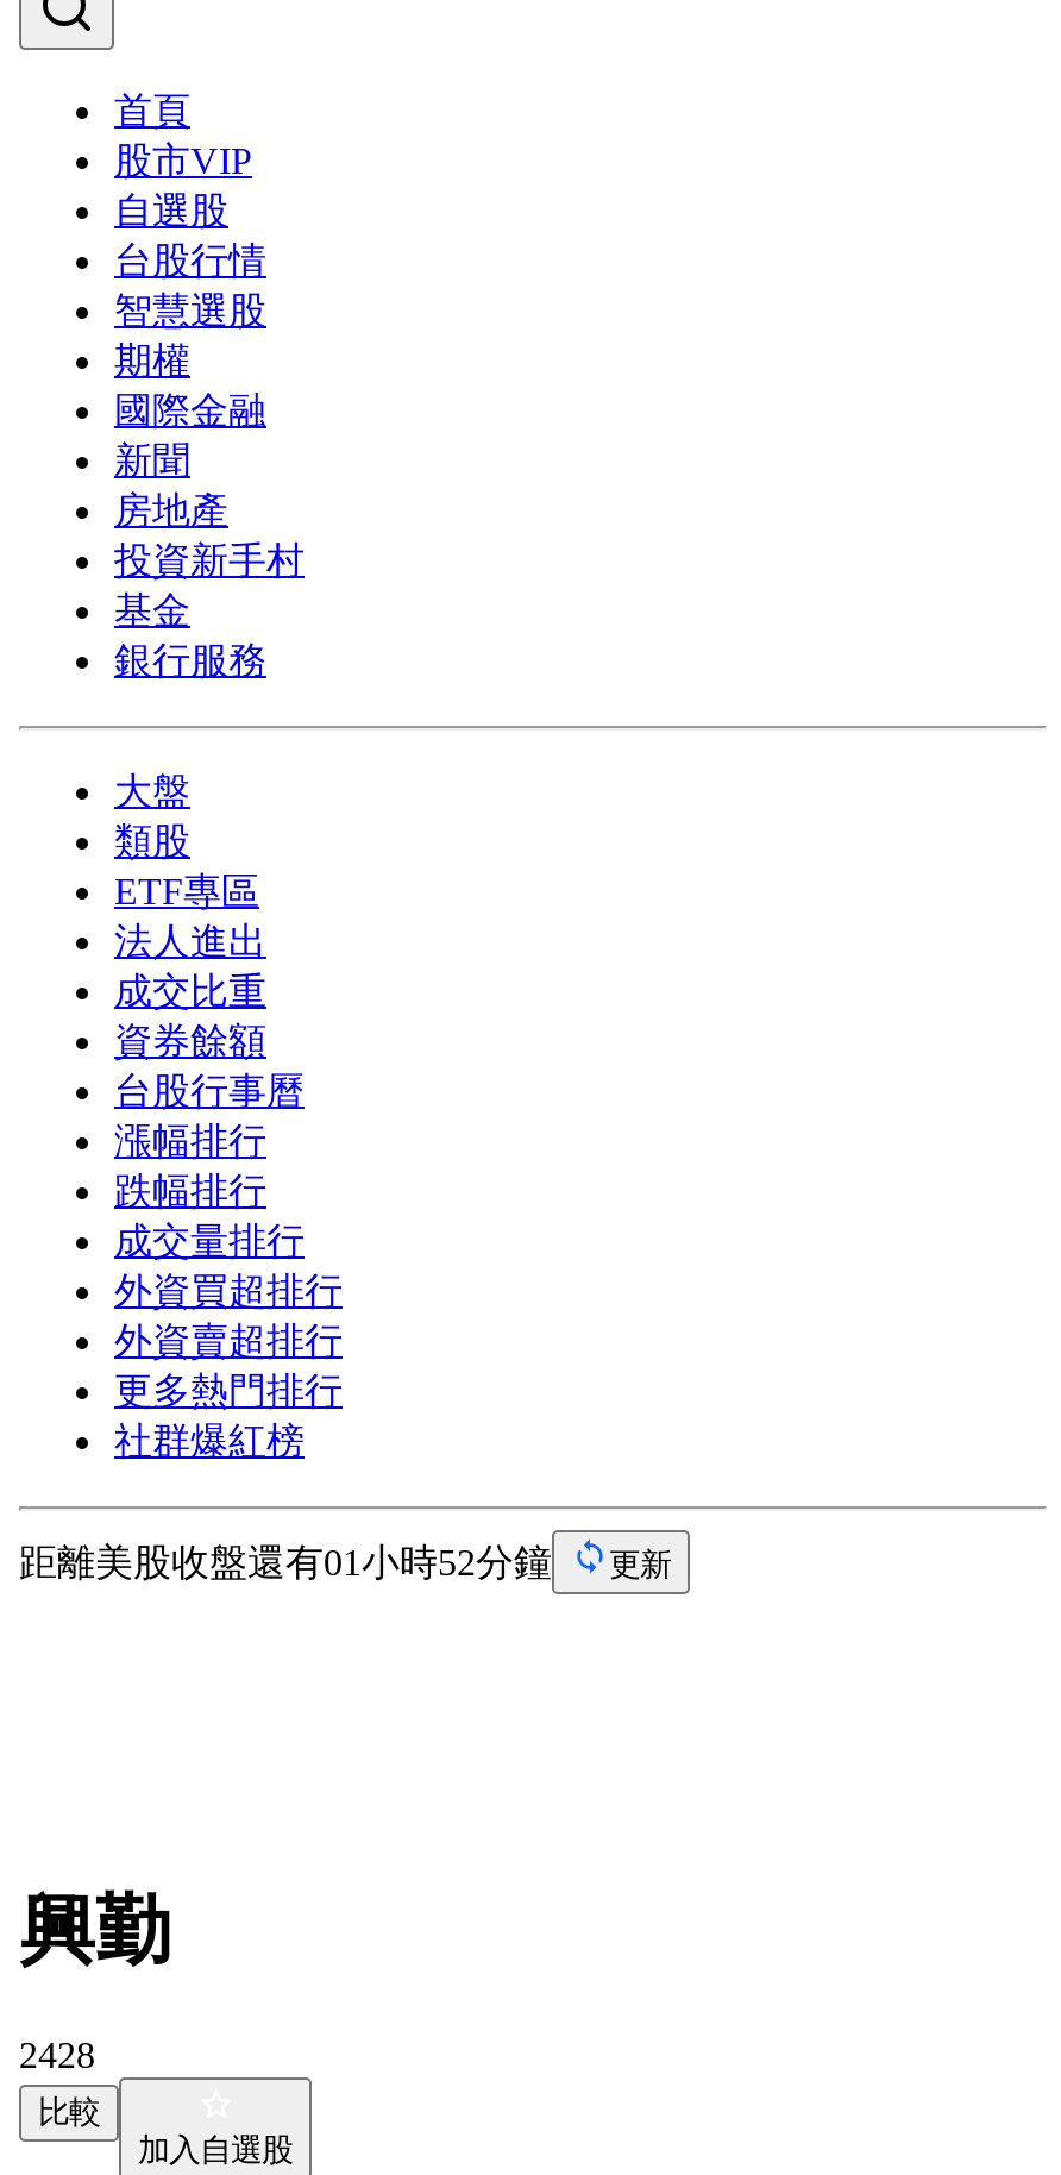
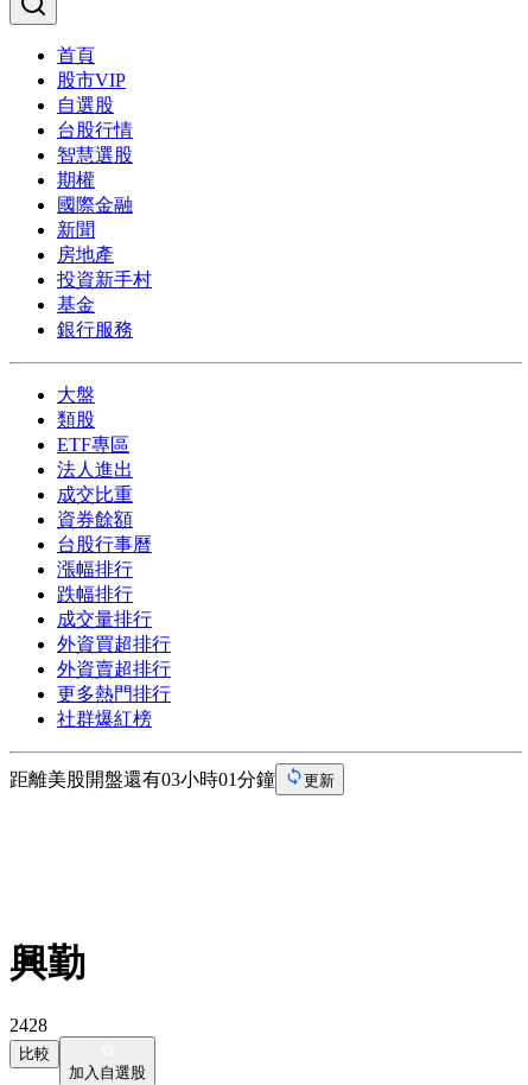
- 距離美股收盤還有01小時52分鐘
+ 距離美股開盤還有03小時01分鐘
